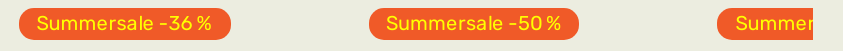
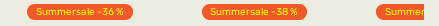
- Summersale -50 %
+ Summersale -38 %
